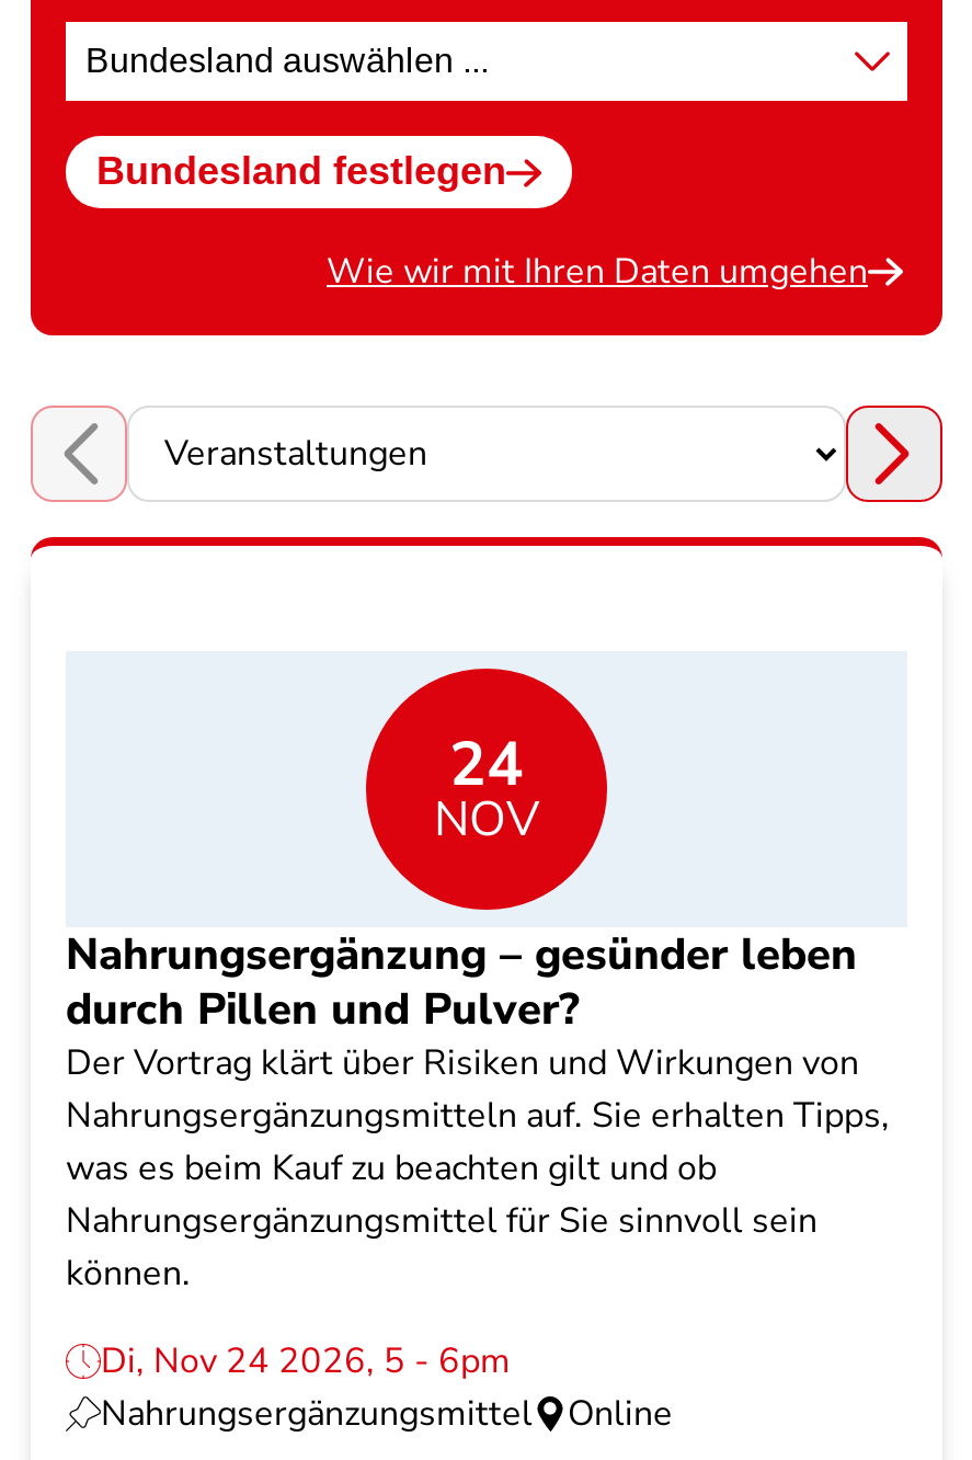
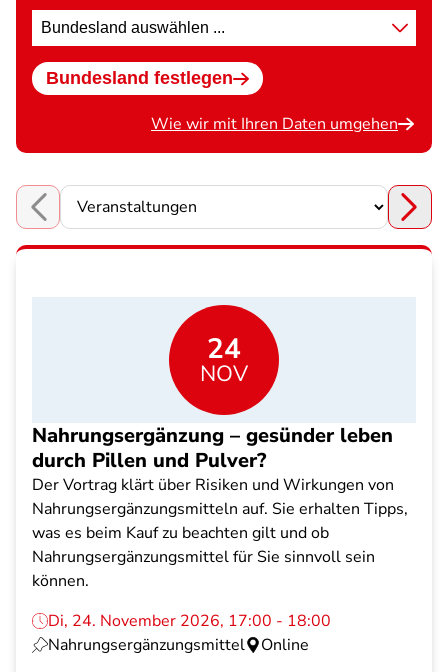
- Di, Nov 24 2026, 5 - 6pm
+ Di, 24. November 2026, 17:00 - 18:00
